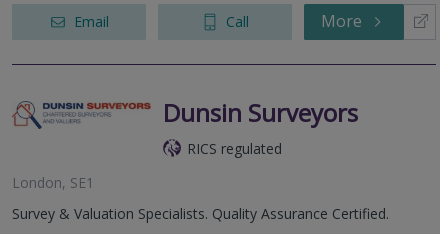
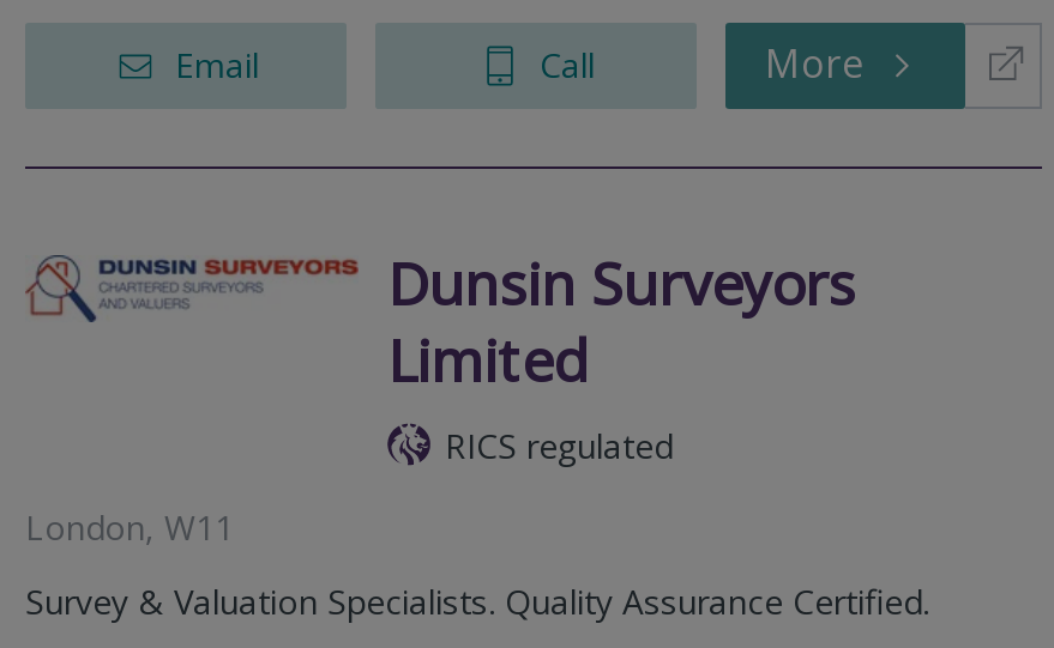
+ Limited

- London, SE1
+ London, W11
